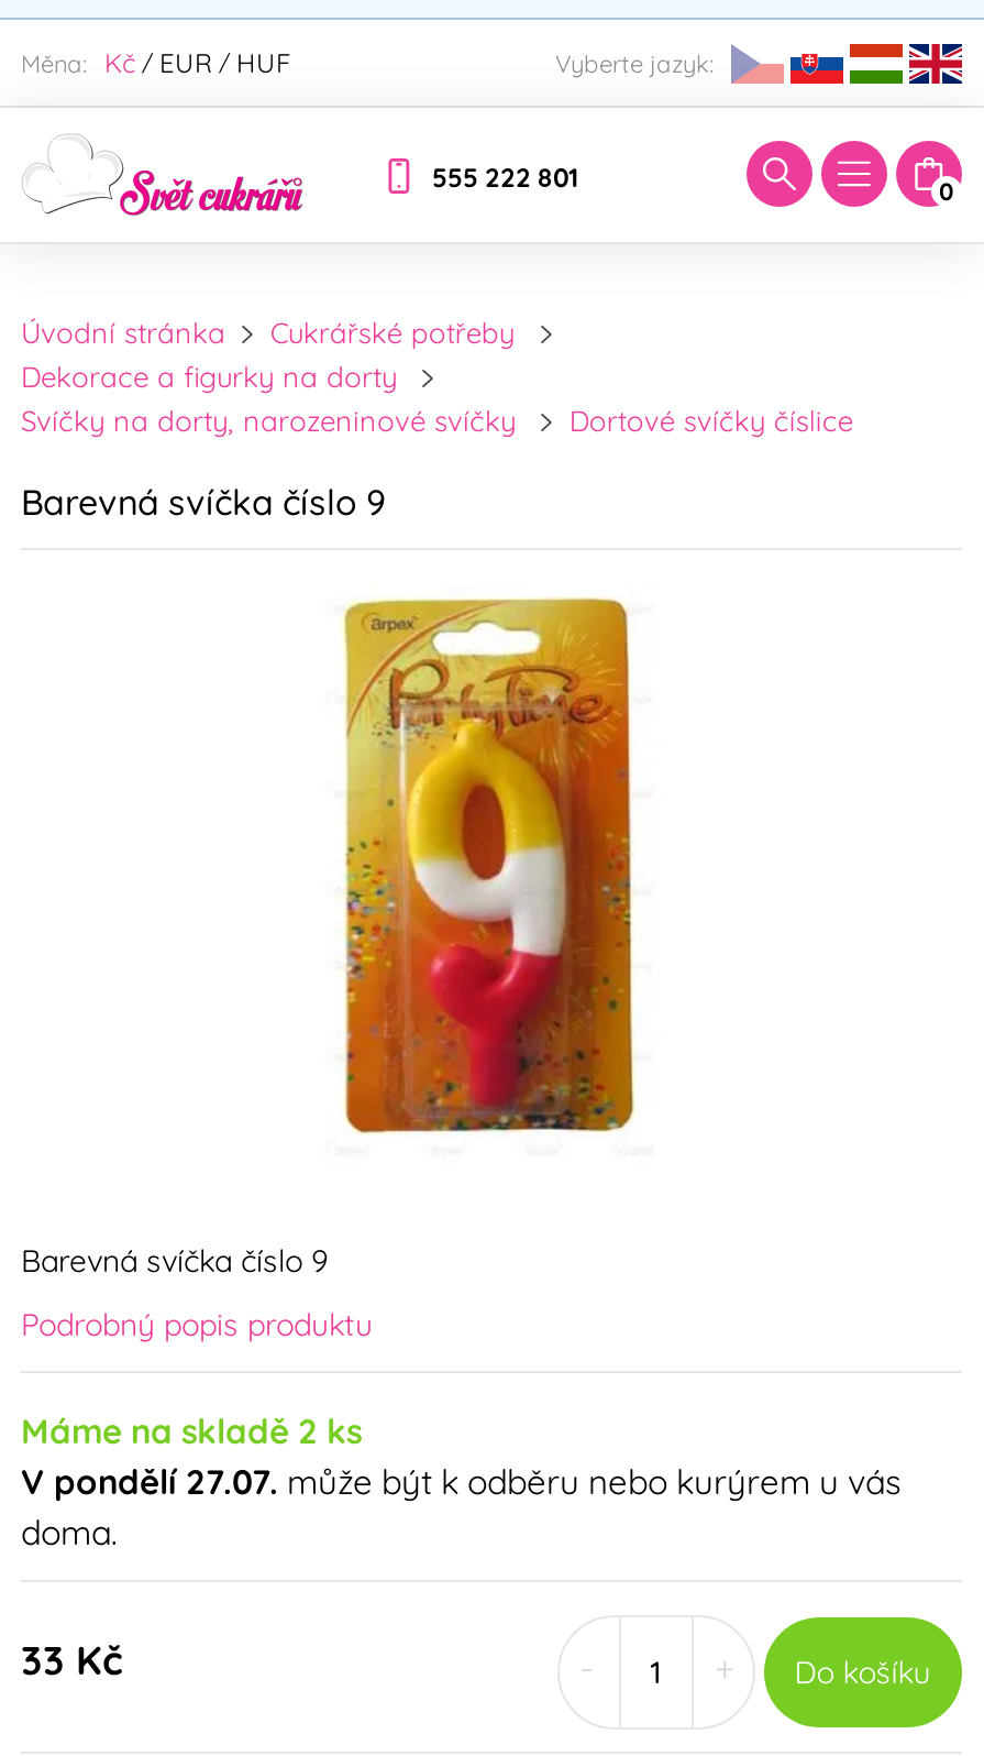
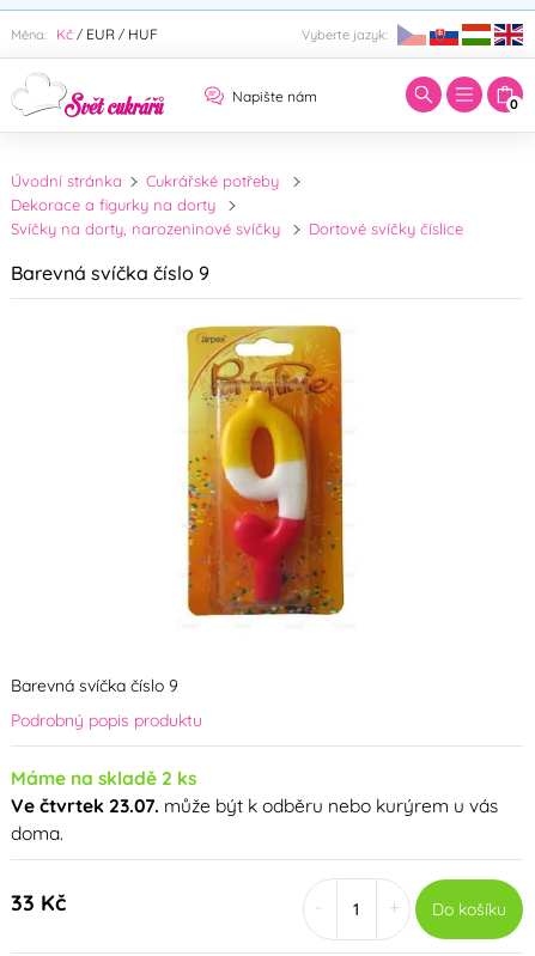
- 555 222 801
+ Napište nám

- V pondělí 27.07. může být k odběru nebo kurýrem u vás
+ Ve čtvrtek 23.07. může být k odběru nebo kurýrem u vás
